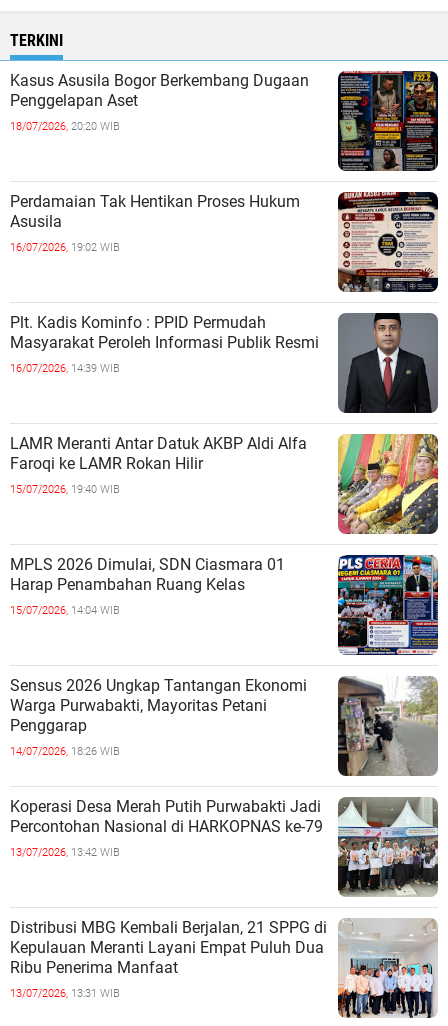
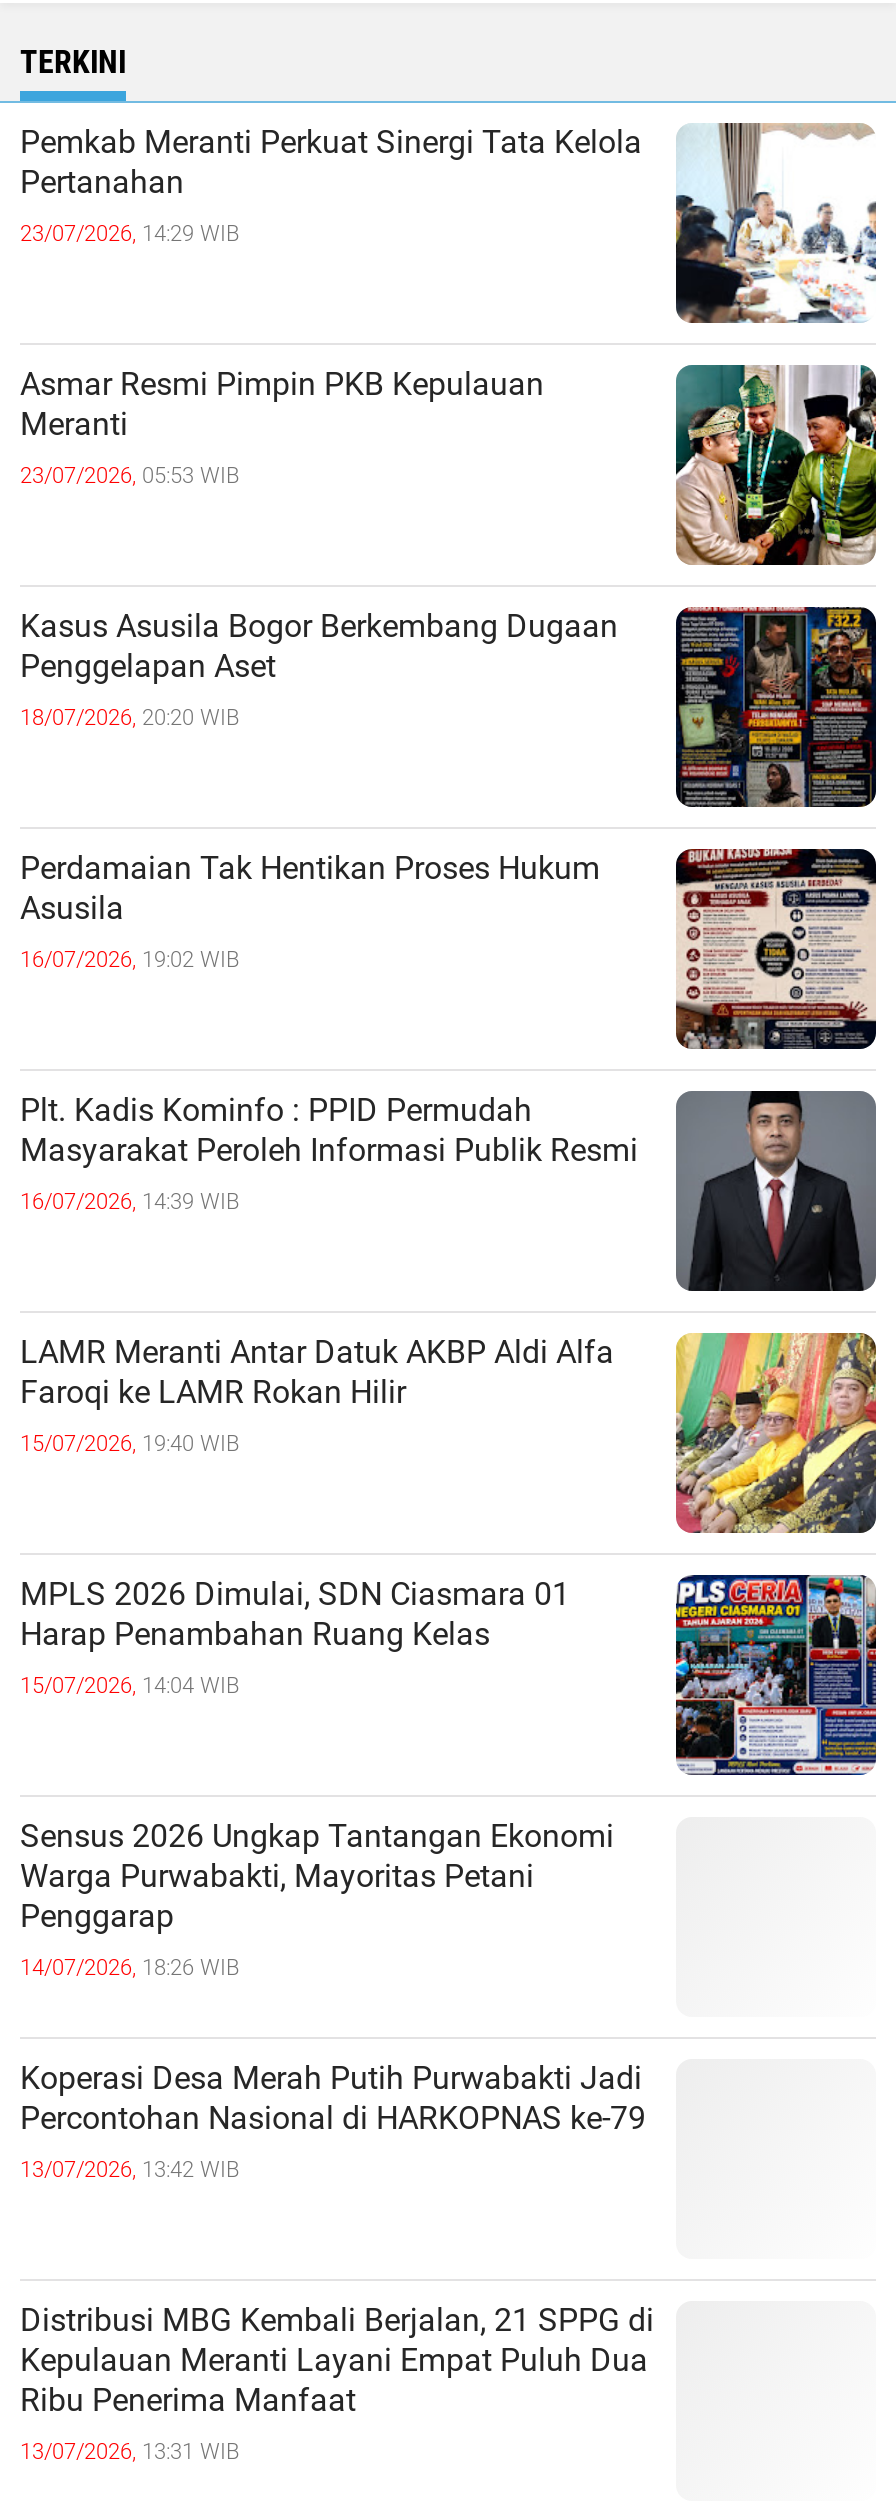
+ [image]
+ Pemkab Meranti Perkuat Sinergi Tata Kelola
+ Pertanahan
+ 23/07/2026, 14:29 WIB

+ Asmar Resmi Pimpin PKB Kepulauan
+ Meranti
+ 23/07/2026, 05:53 WIB

+ [image]

- [image]

- [image]

- [image]
